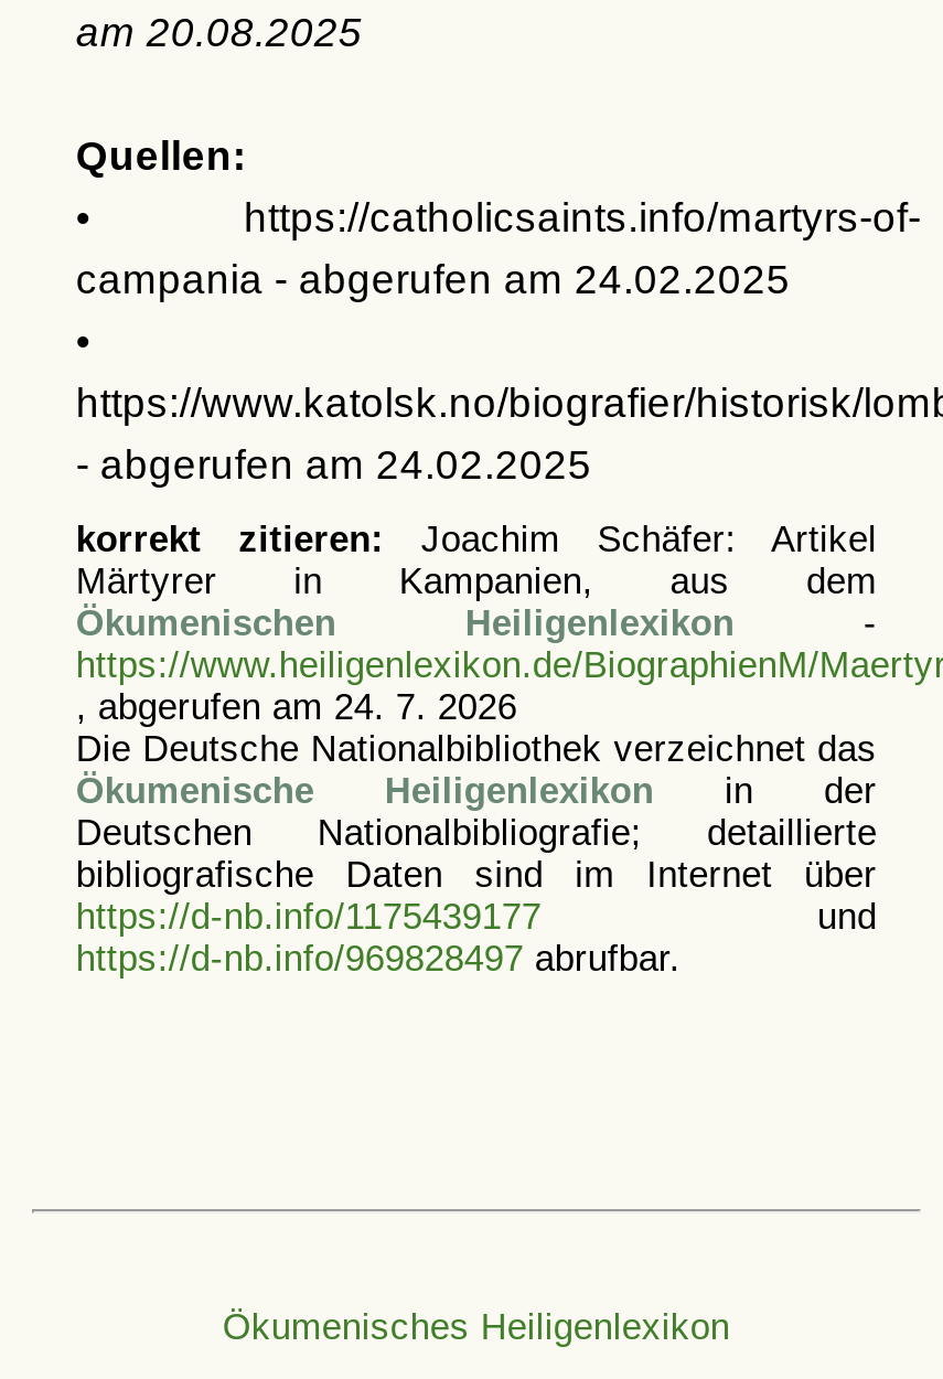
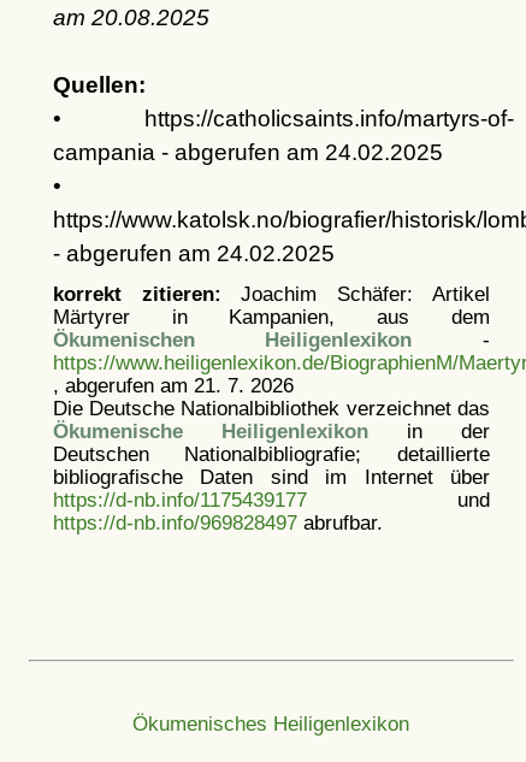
- , abgerufen am 24. 7. 2026
+ , abgerufen am 21. 7. 2026
